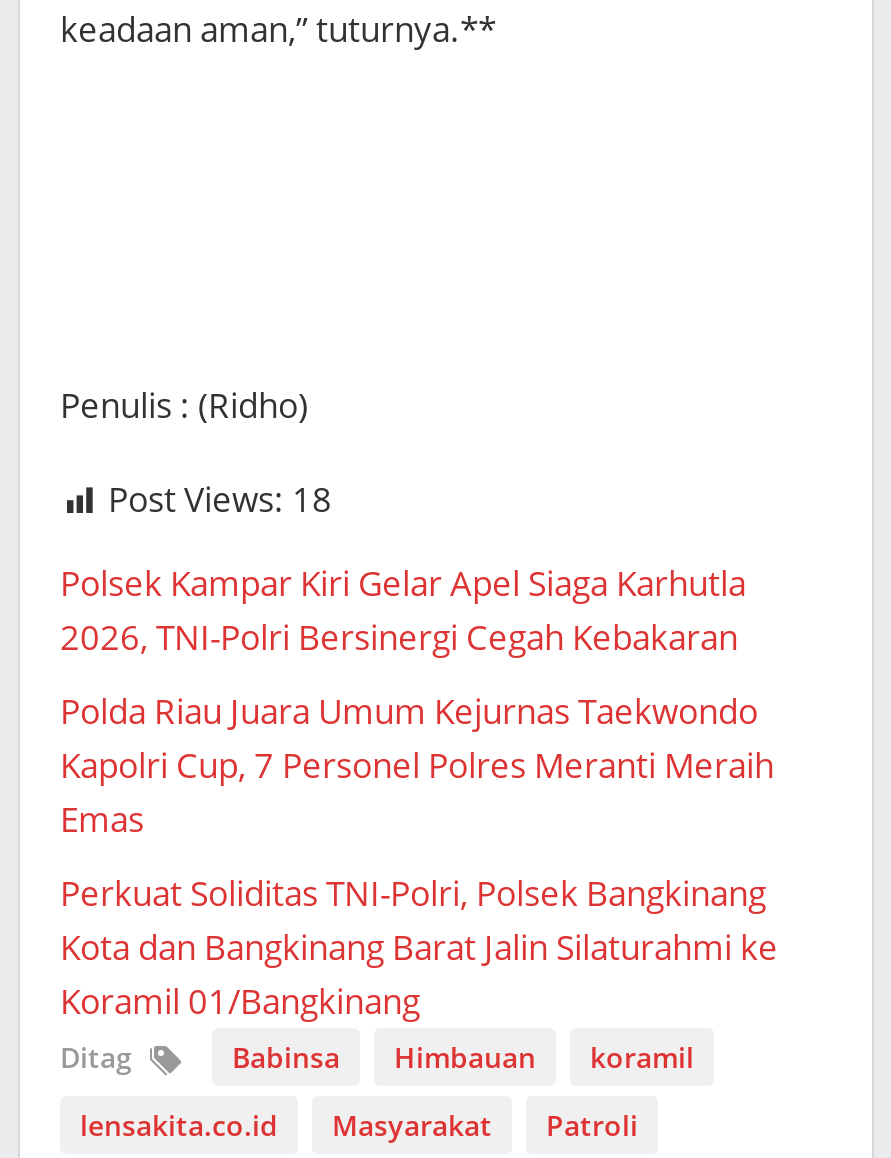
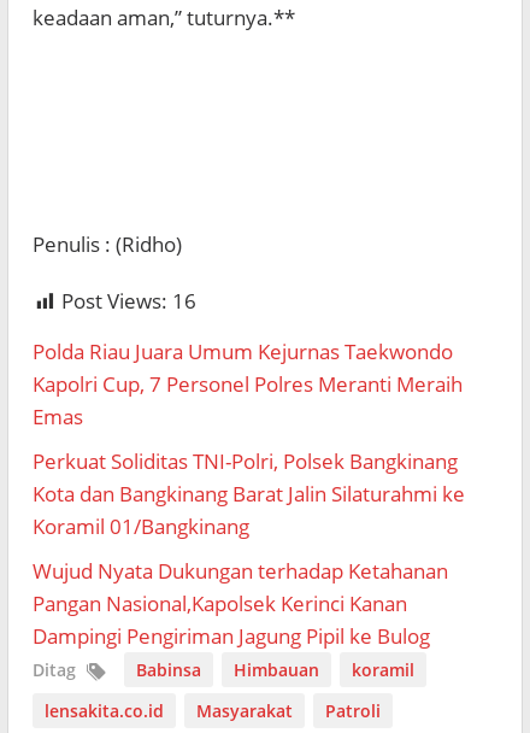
- Post Views: 18
- Polsek Kampar Kiri Gelar Apel Siaga Karhutla
- 2026, TNI-Polri Bersinergi Cegah Kebakaran
+ Post Views: 16

moved up: Polda Riau Juara Umum Kejurnas Taekwondo | Kapolri Cup, 7 Personel Polres Meranti Meraih | Emas | Perkuat Soliditas TNI-Polri, Polsek Bangkinang | Kota dan Bangkinang Barat Jalin Silaturahmi ke | Koramil 01/Bangkinang

+ Wujud Nyata Dukungan terhadap Ketahanan
+ Pangan Nasional,Kapolsek Kerinci Kanan
+ Dampingi Pengiriman Jagung Pipil ke Bulog
